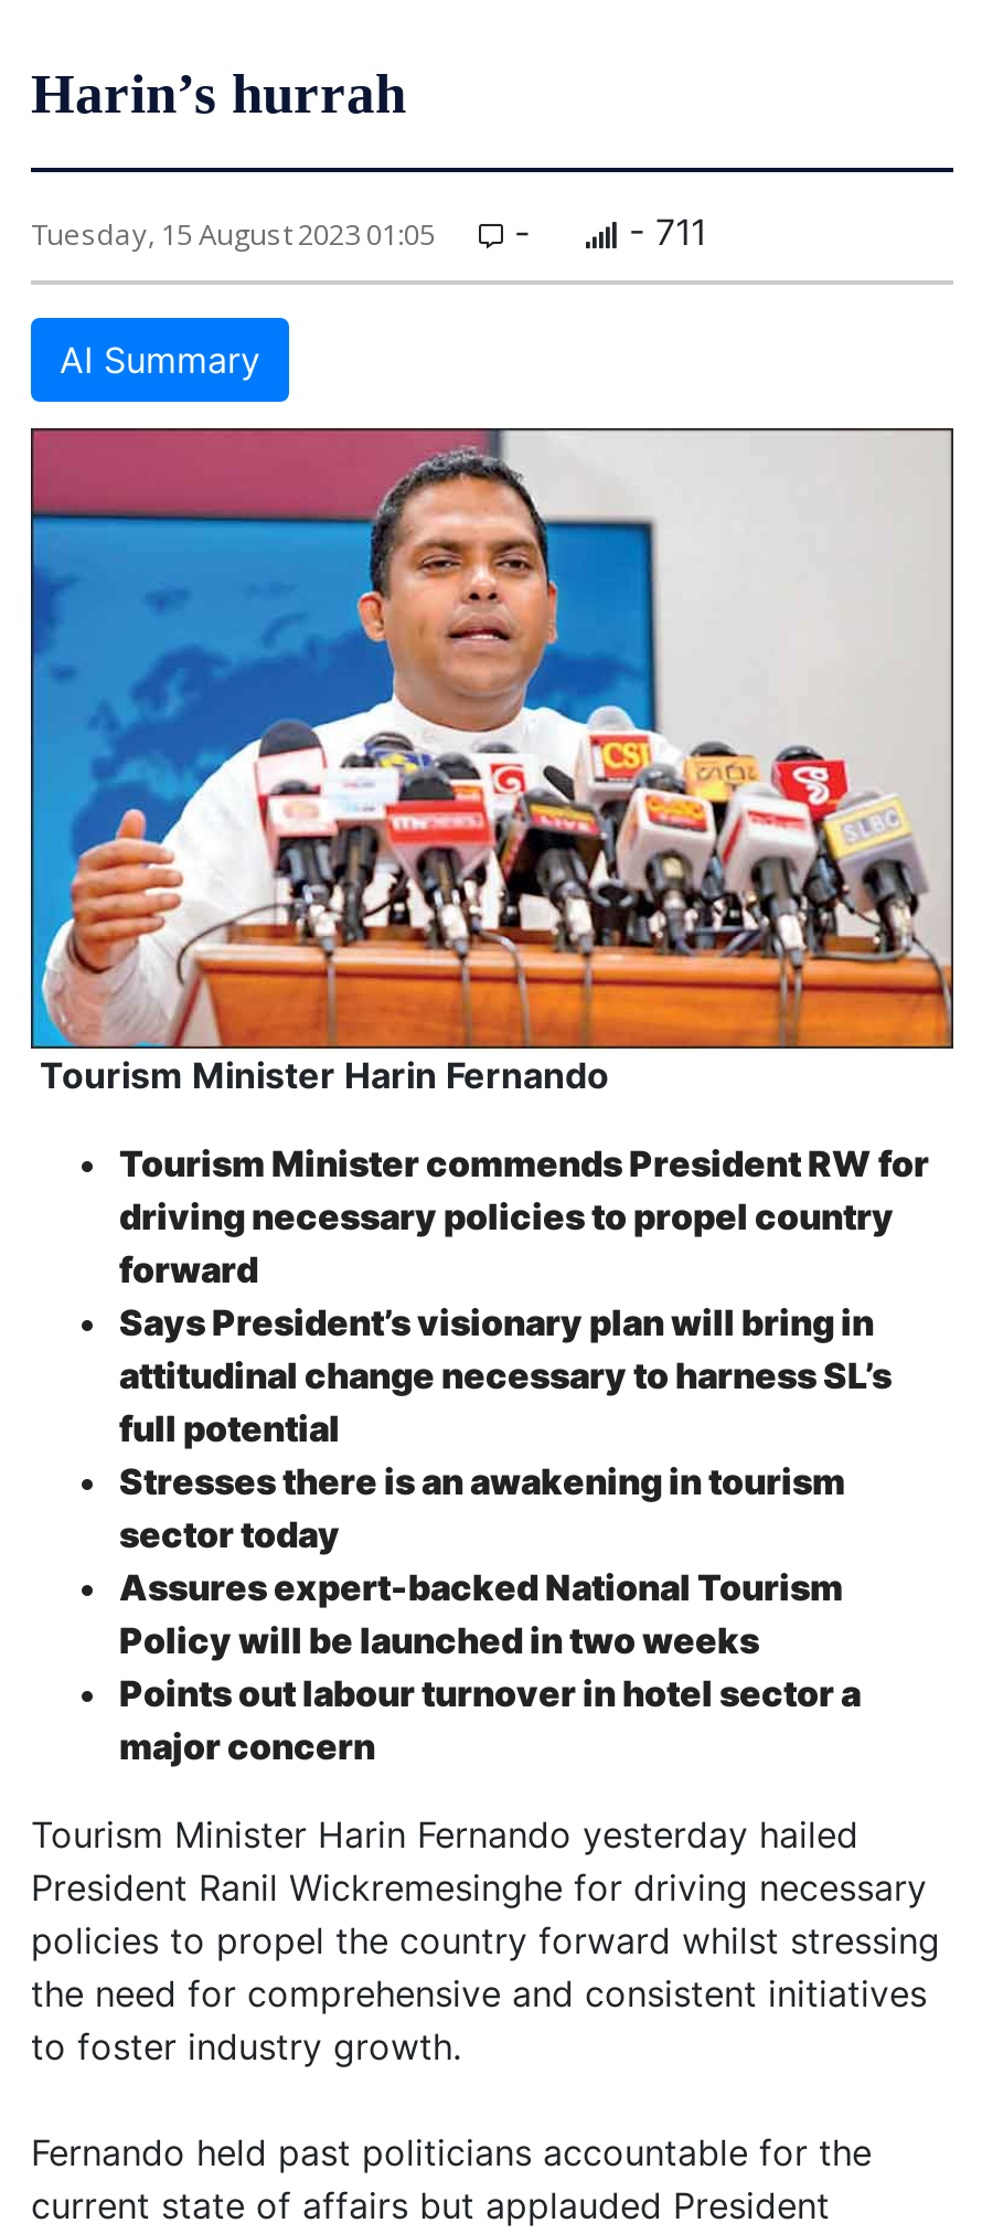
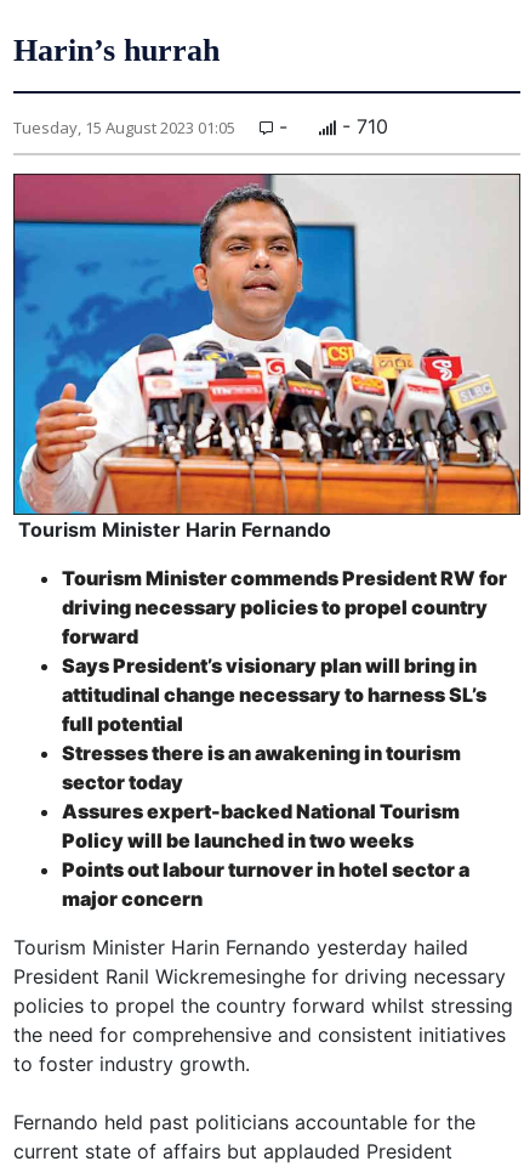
- - 711
- AI Summary
+ - 710
